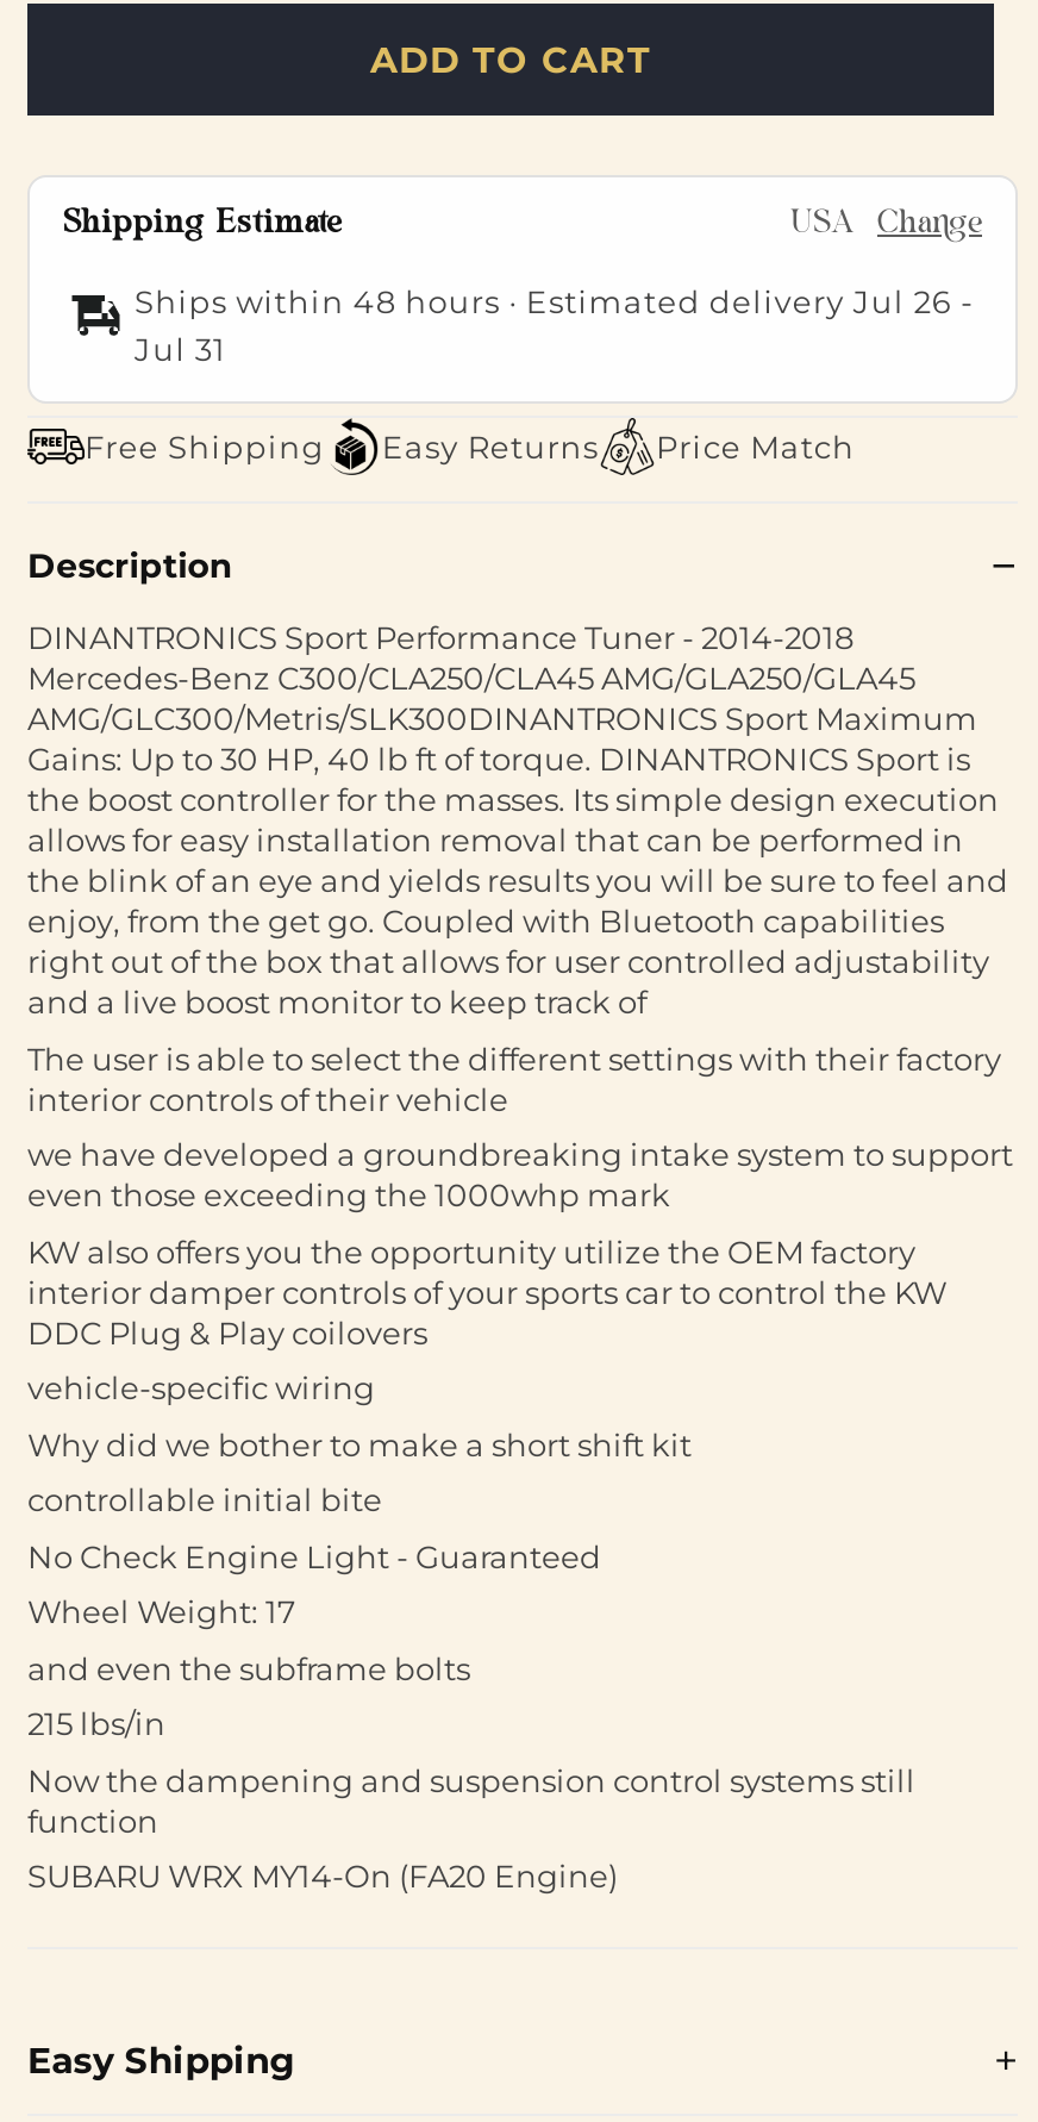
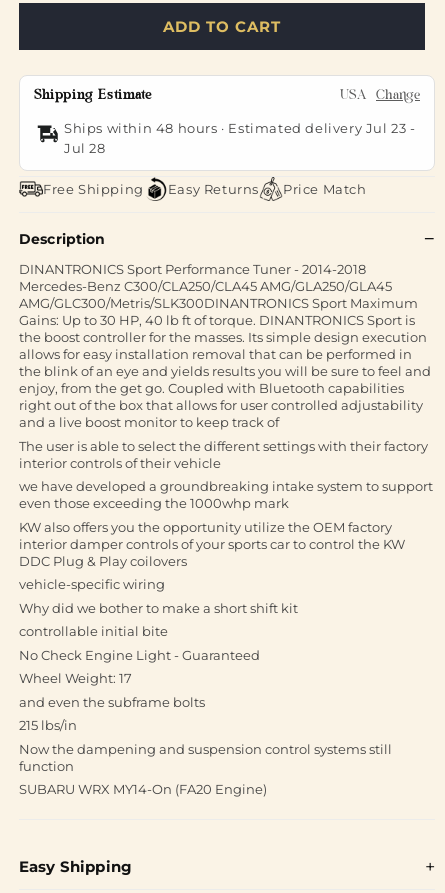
- Ships within 48 hours · Estimated delivery Jul 26 -
+ Ships within 48 hours · Estimated delivery Jul 23 -

- Jul 31
+ Jul 28
